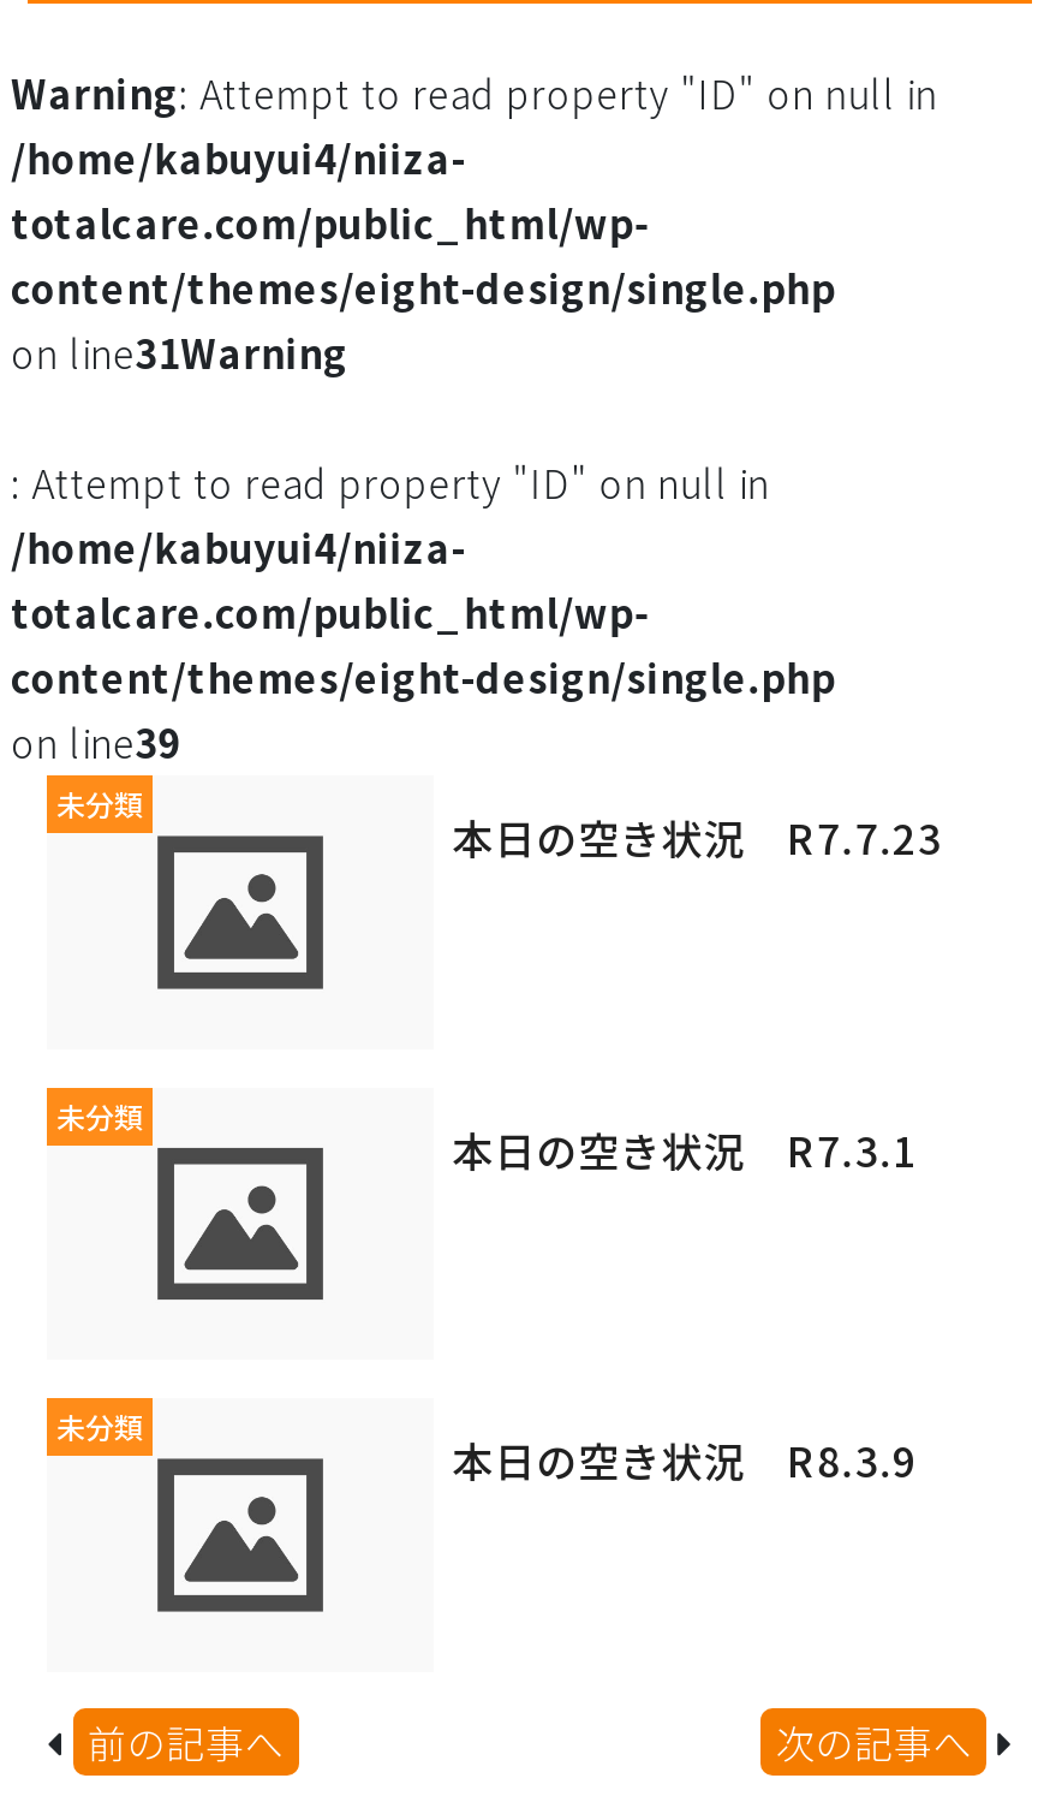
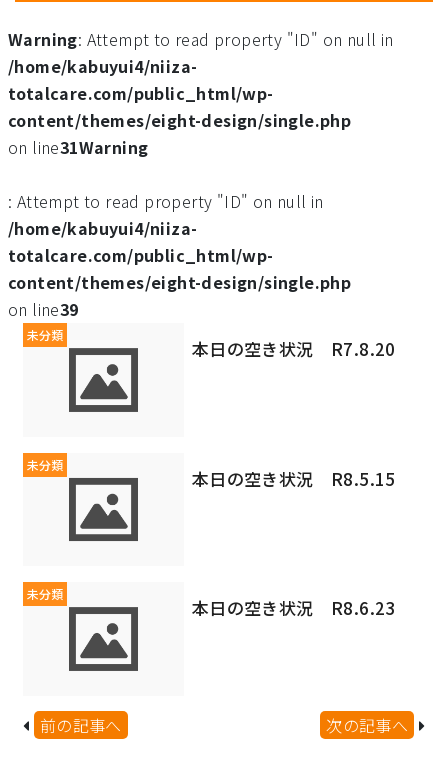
- 本日の空き状況 R7.7.23
+ 本日の空き状況 R7.8.20

- 本日の空き状況 R7.3.1
+ 本日の空き状況 R8.5.15

- 本日の空き状況 R8.3.9
+ 本日の空き状況 R8.6.23
